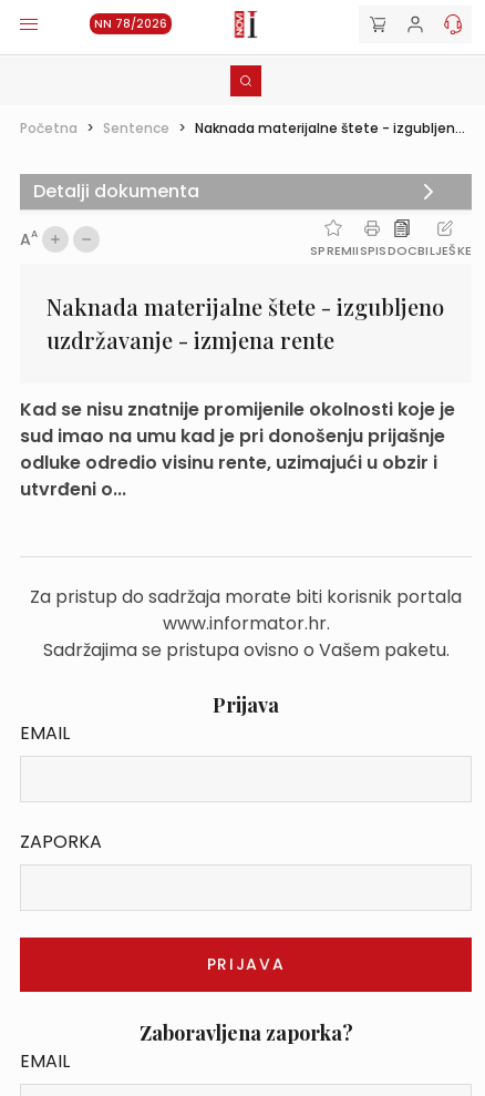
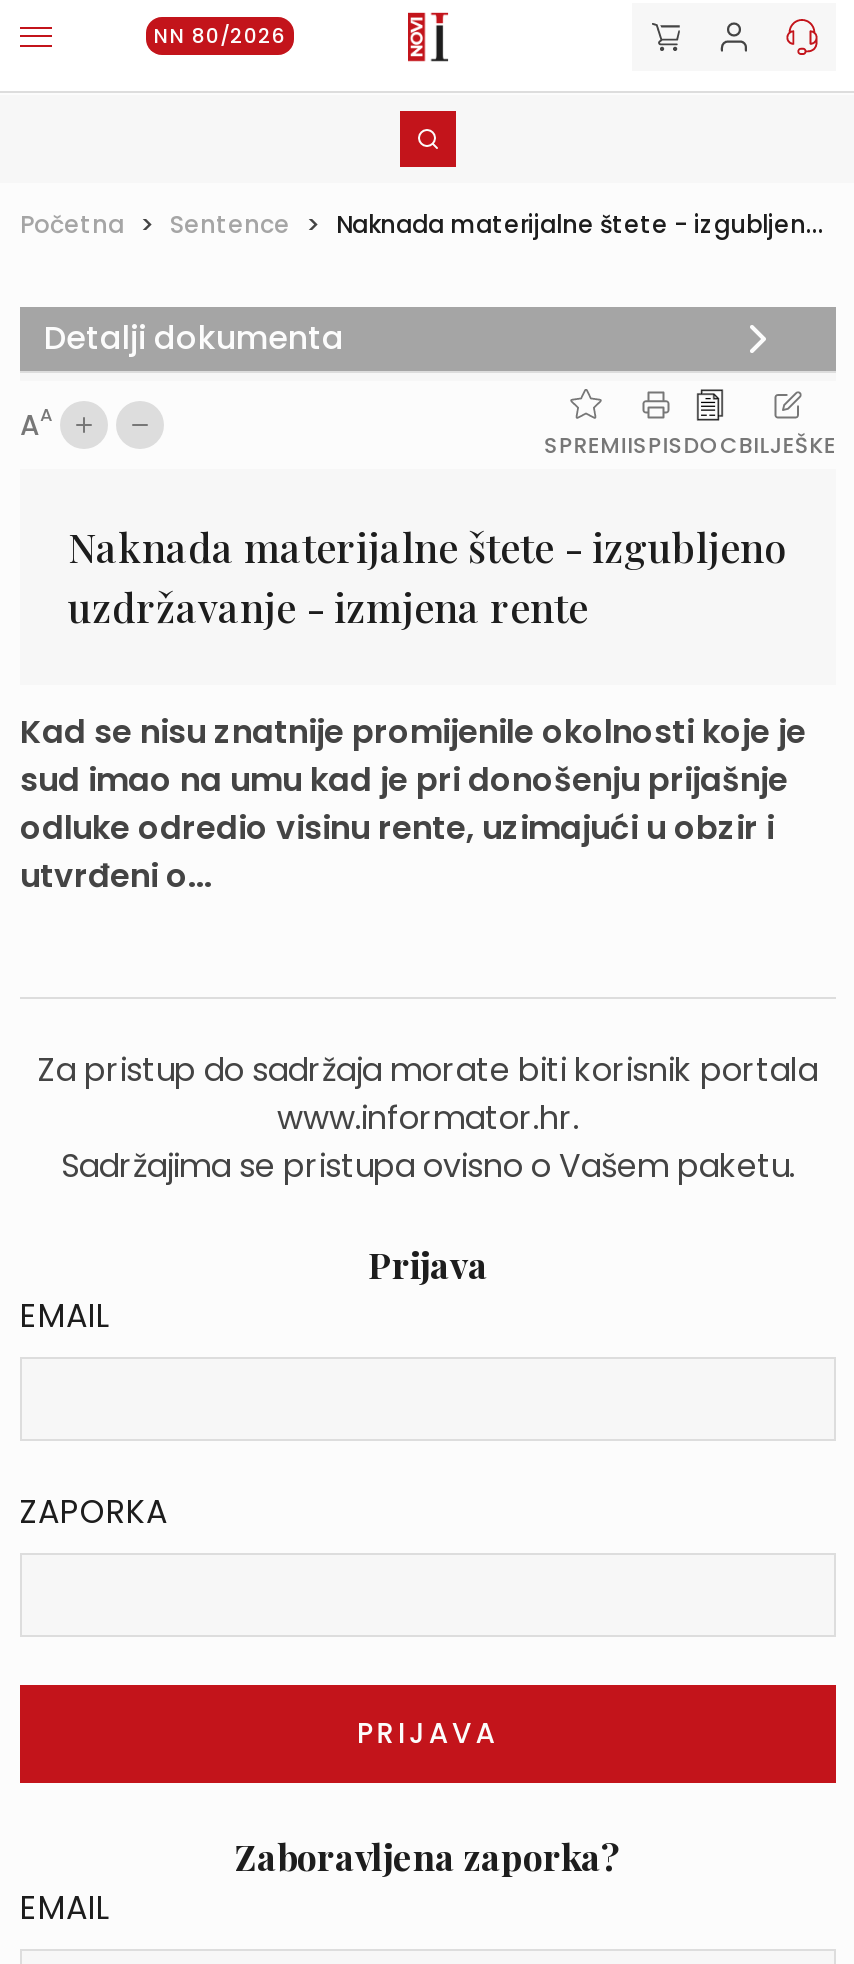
- NN 78/2026
+ NN 80/2026
